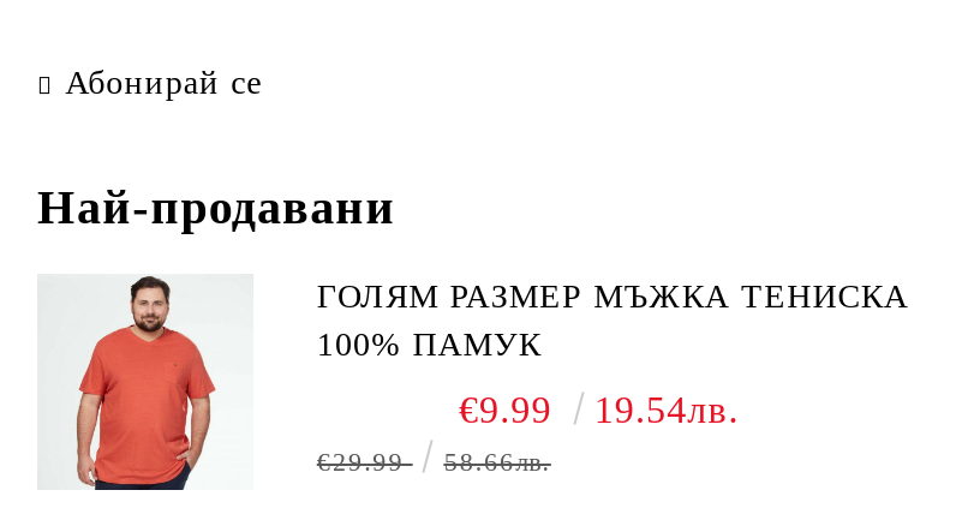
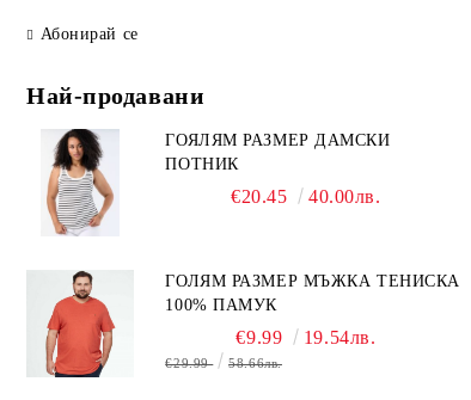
+ [image]

+ ГОЯЛЯМ РАЗМЕР ДАМСКИ
+ ПОТНИК
+ €20.45
+ 40.00лв.
